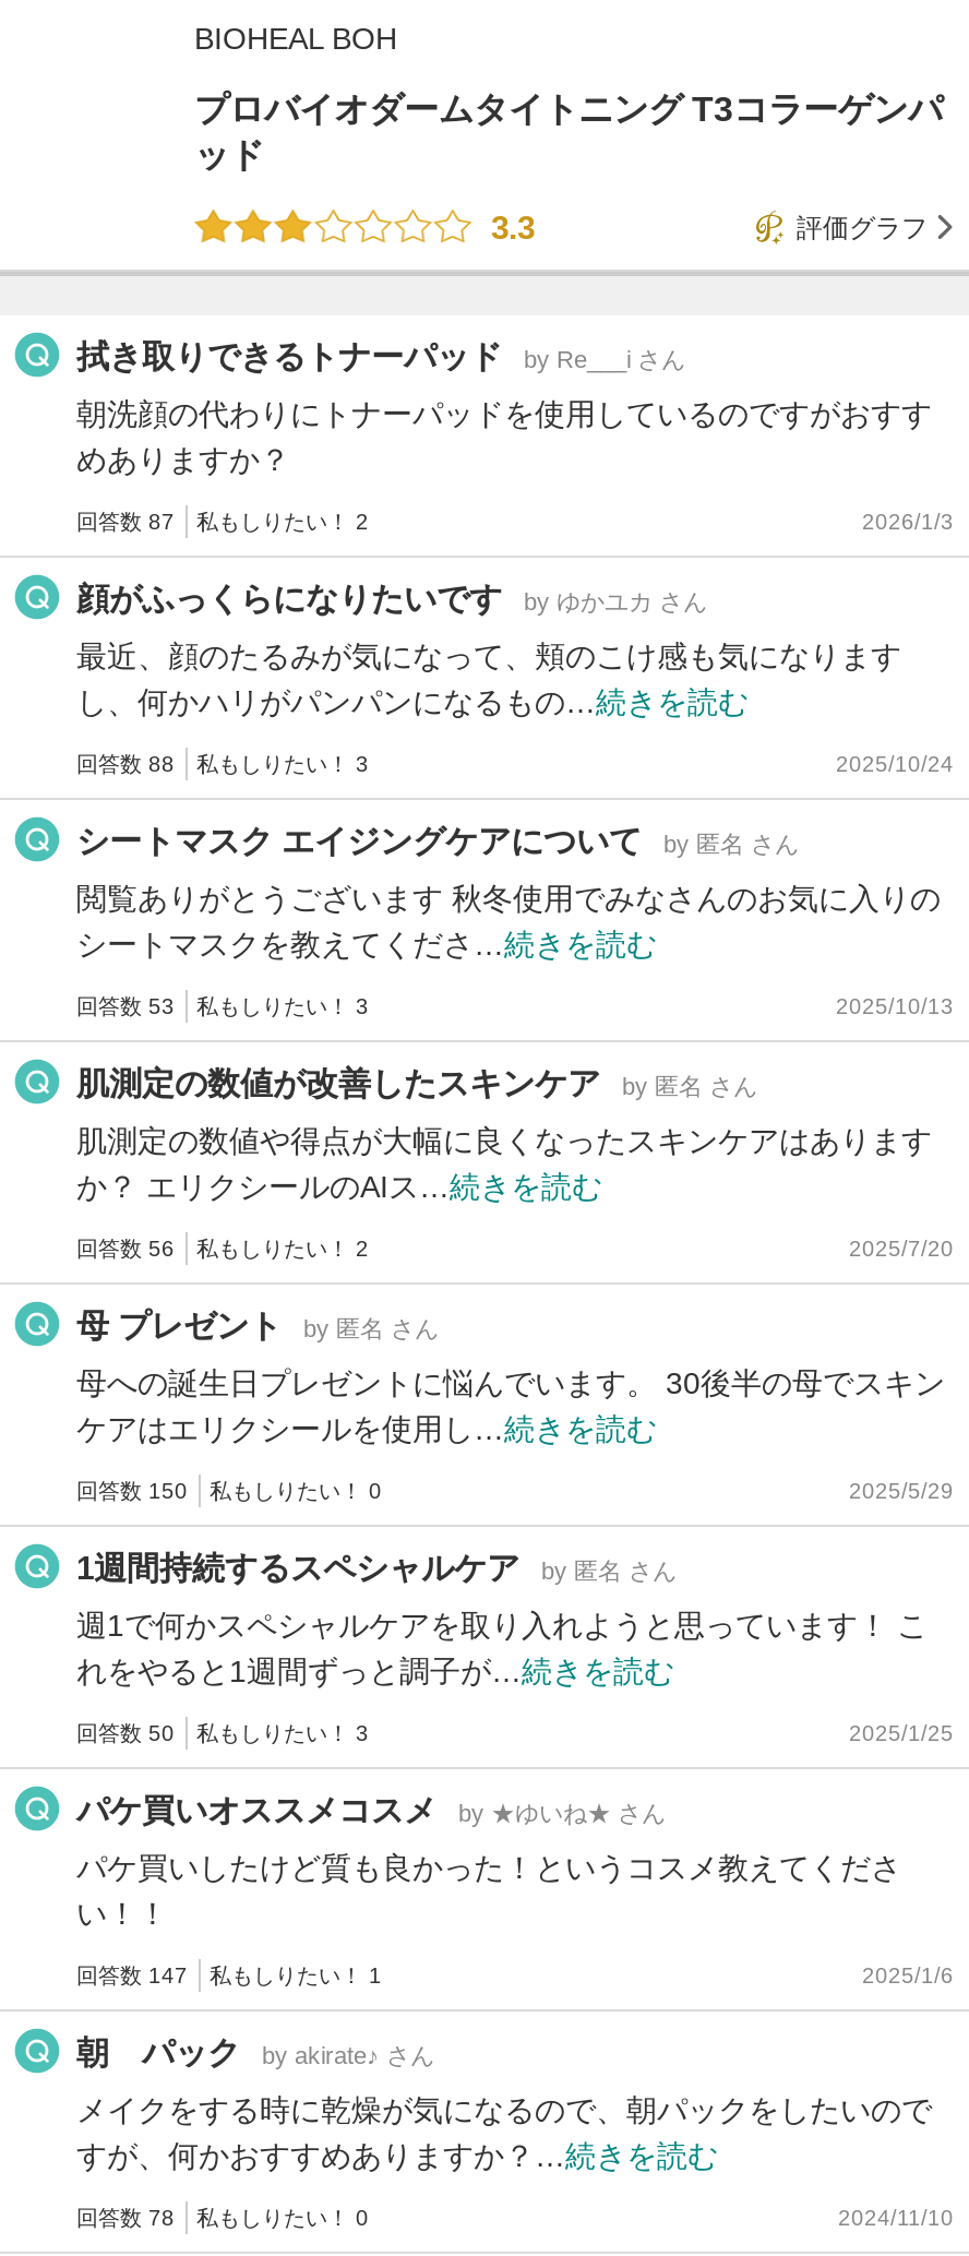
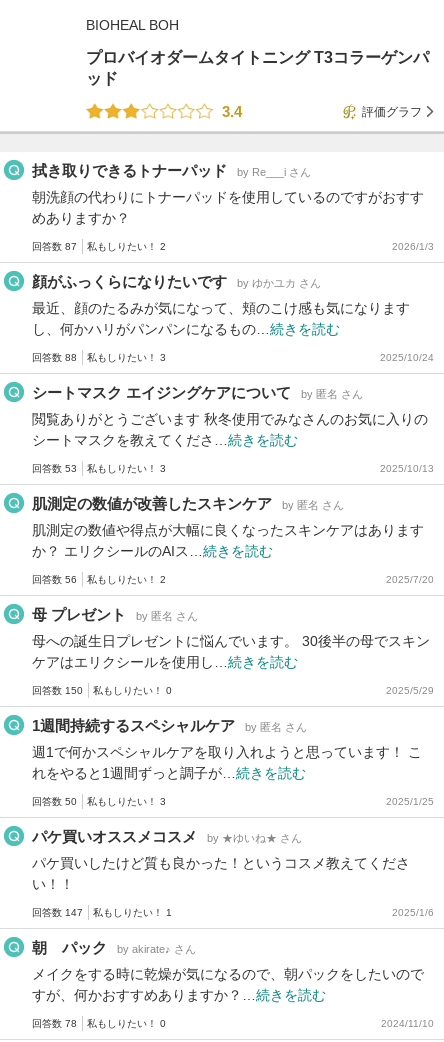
- 3.3
+ 3.4
